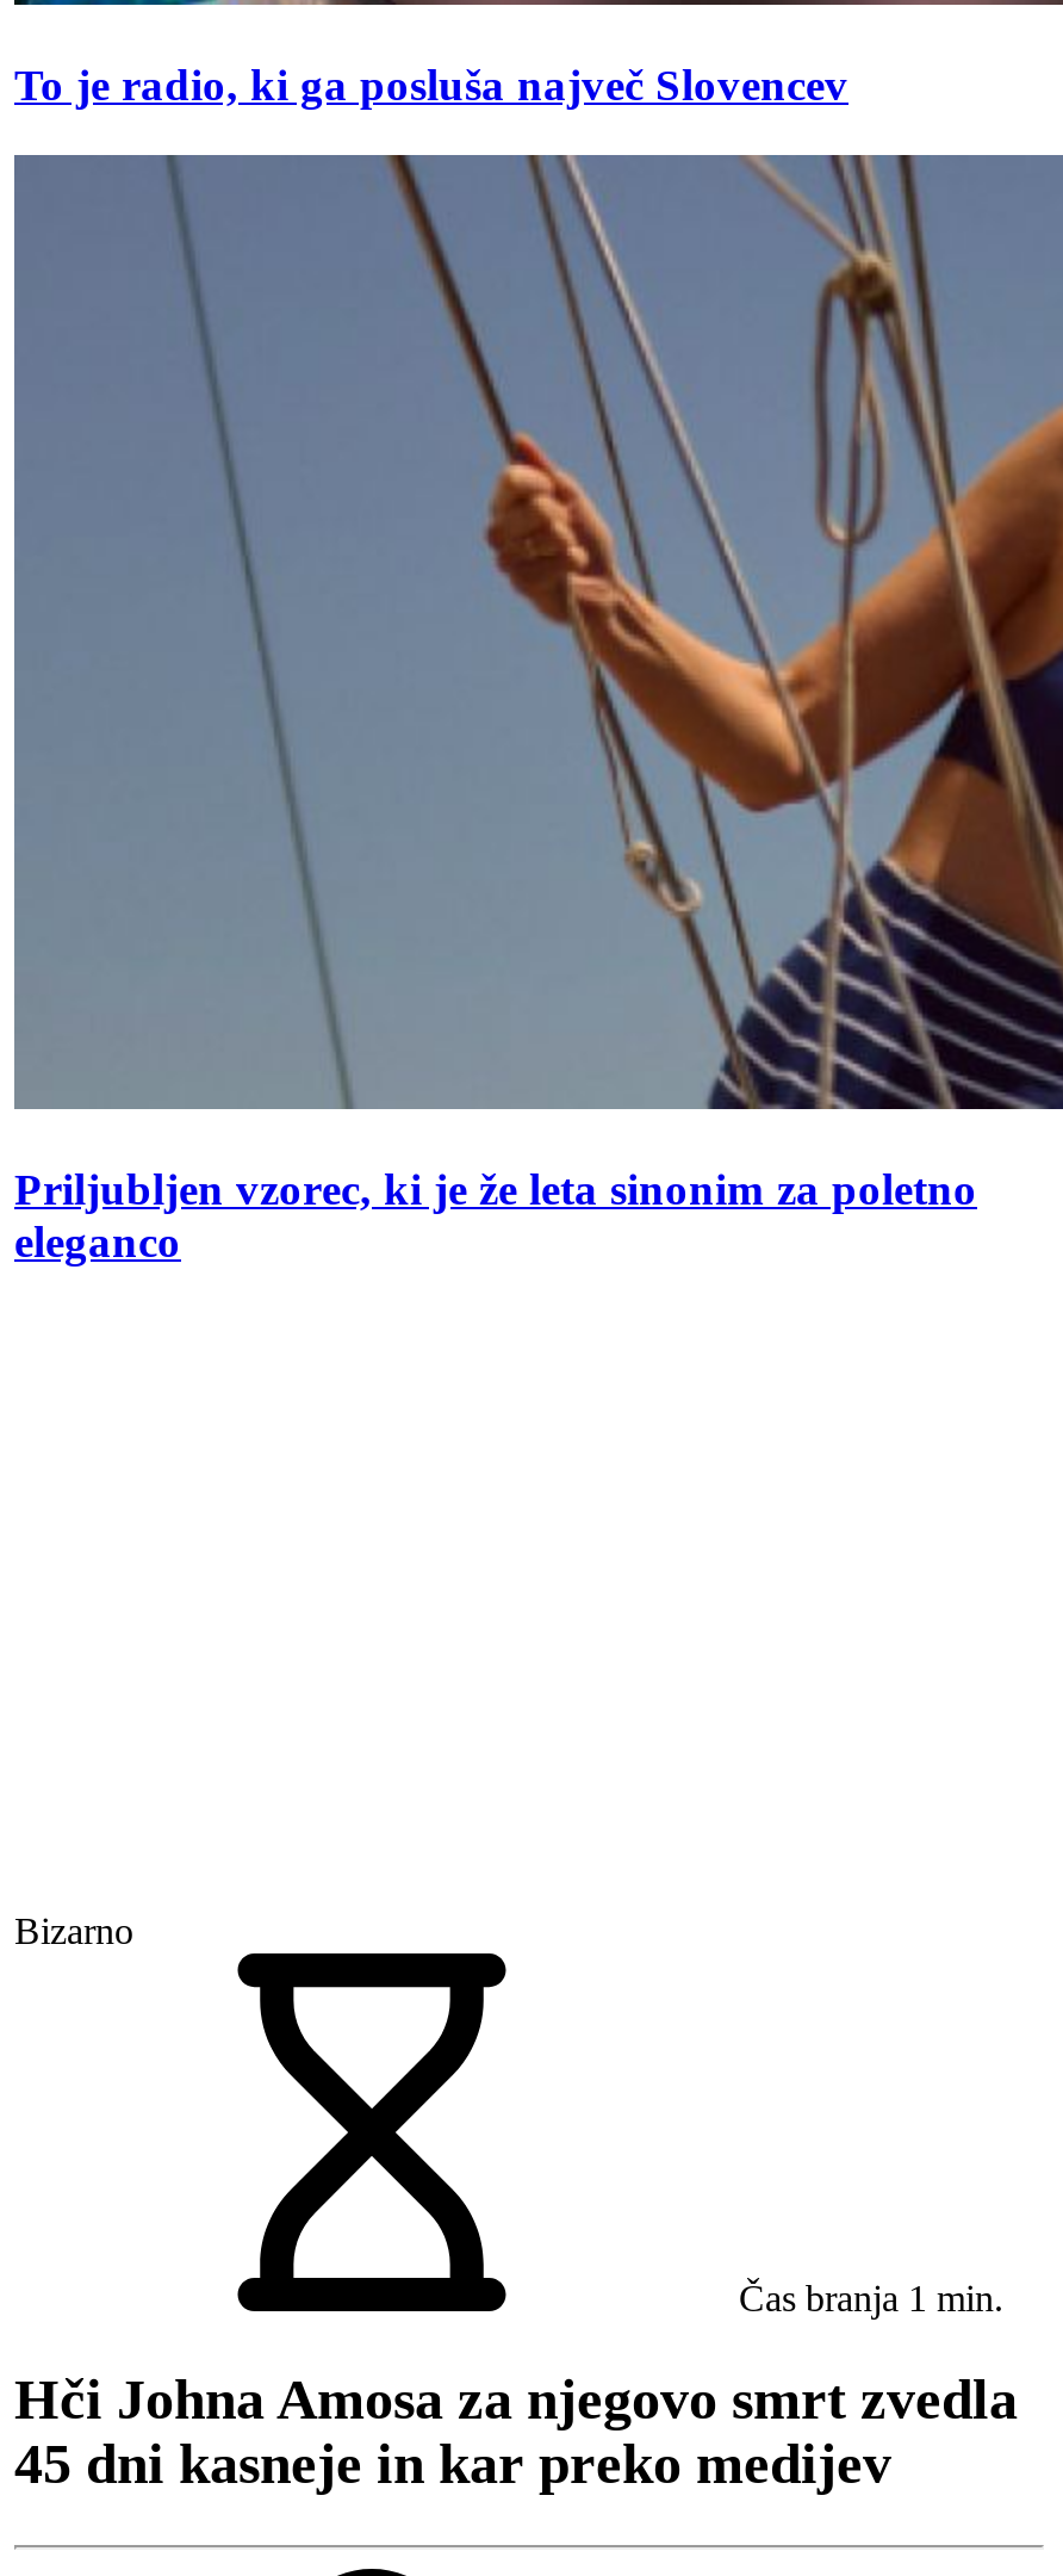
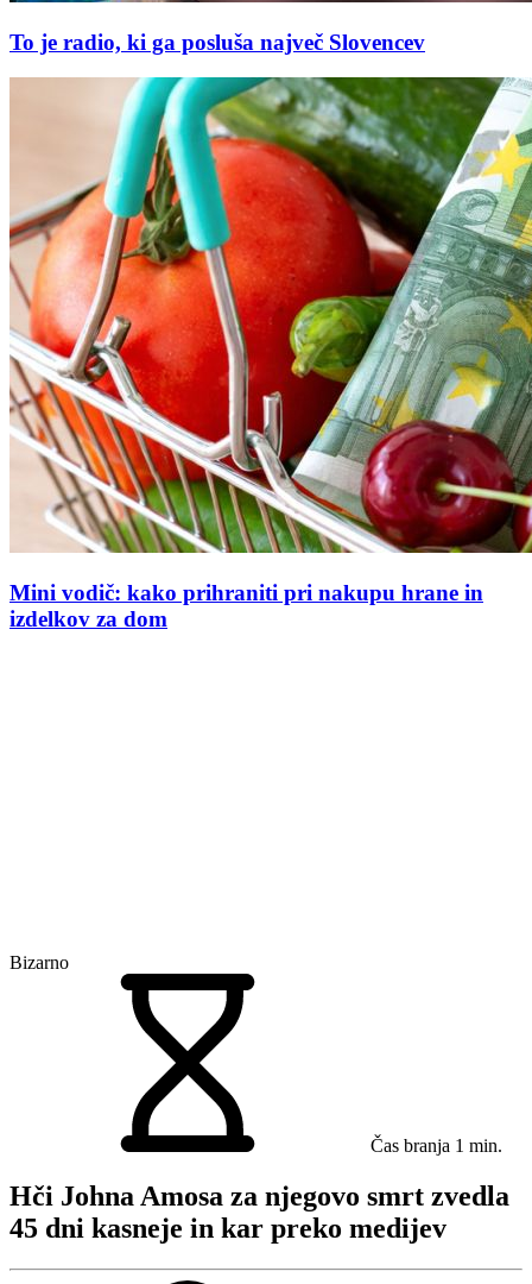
- [image]
- Priljubljen vzorec, ki je že leta sinonim za poletno
- eleganco
+ [image]
+ Mini vodič: kako prihraniti pri nakupu hrane in
+ izdelkov za dom
